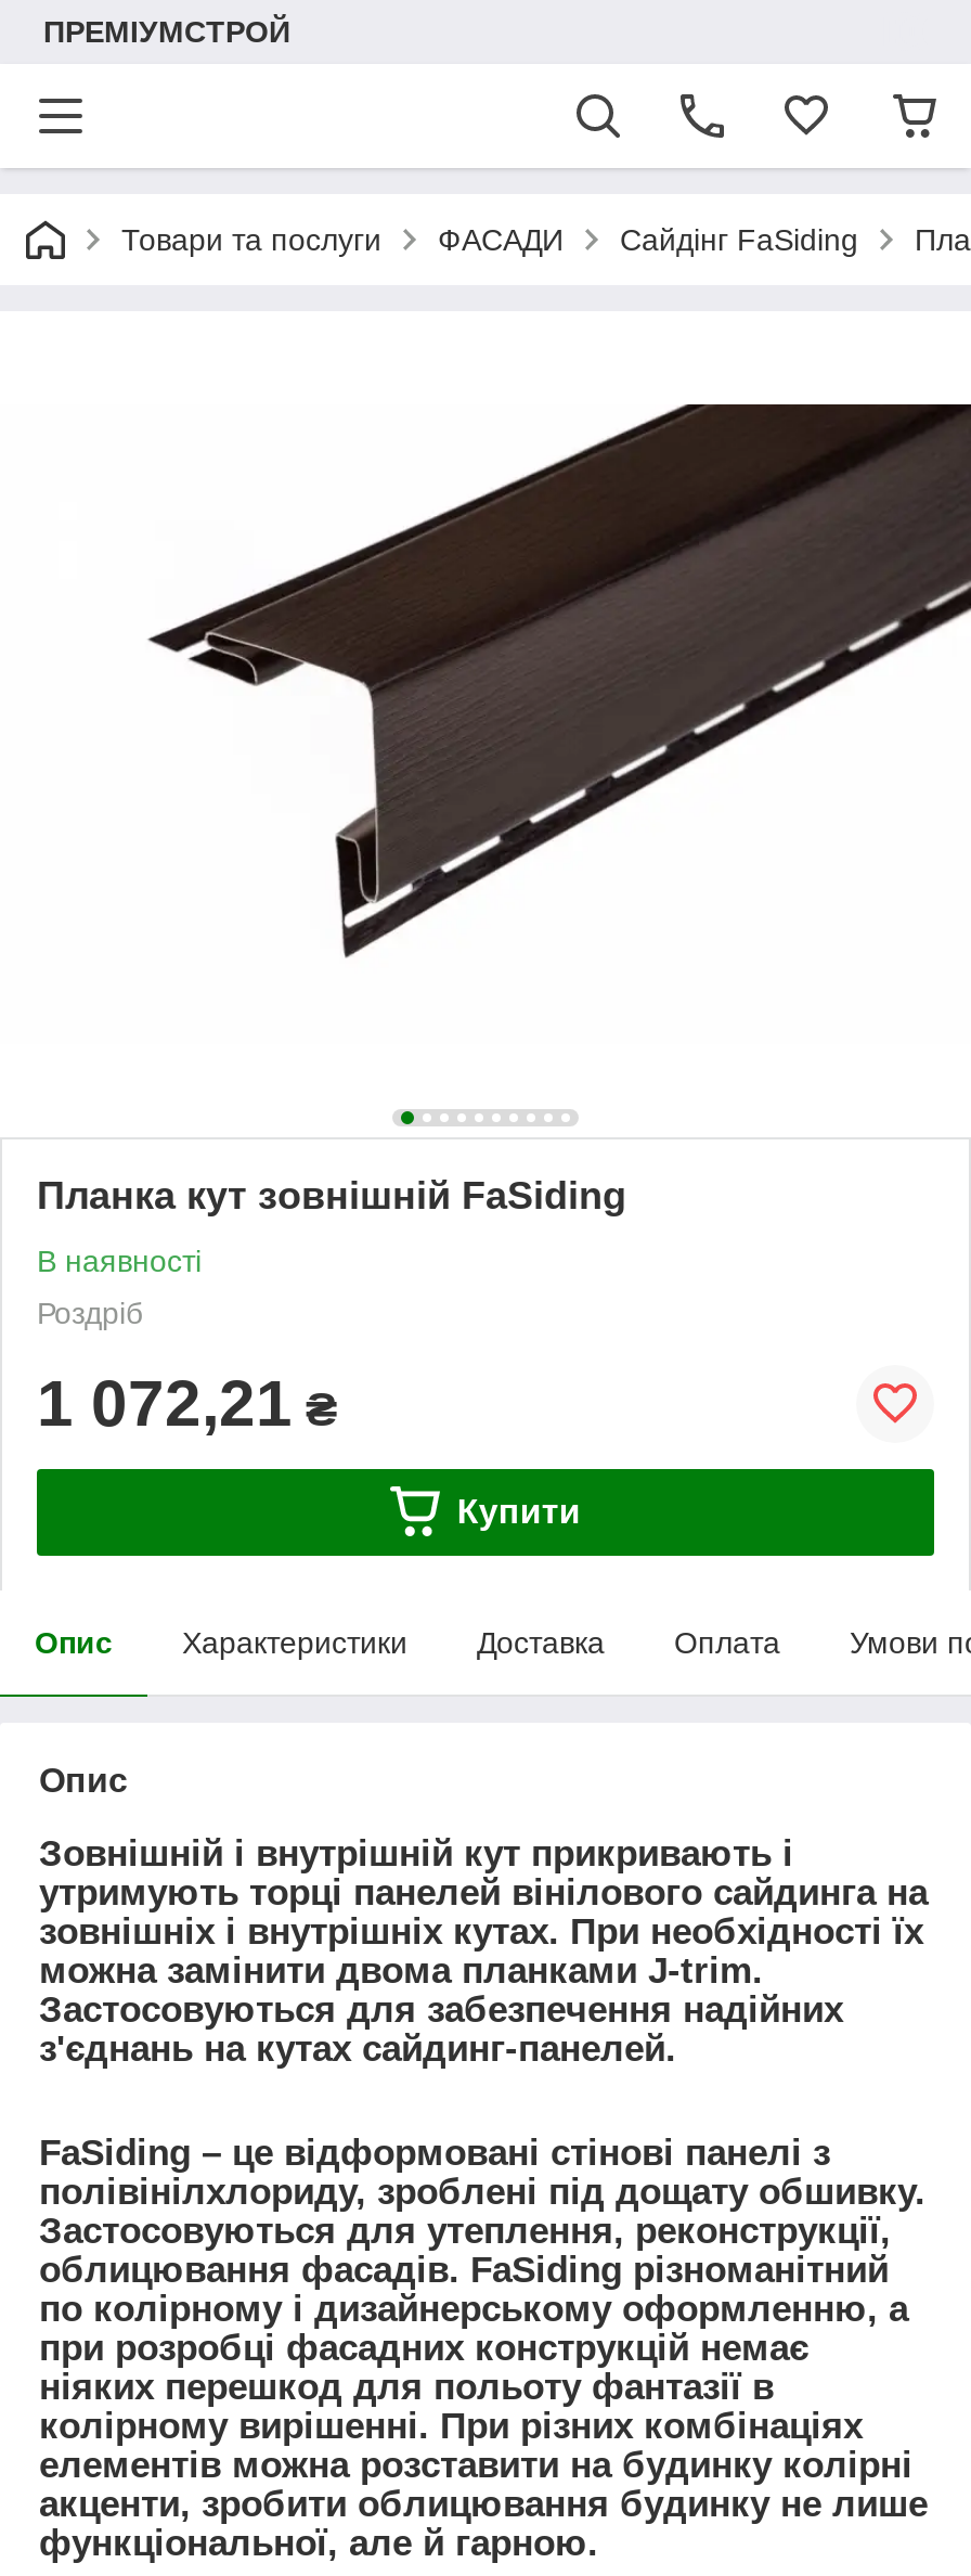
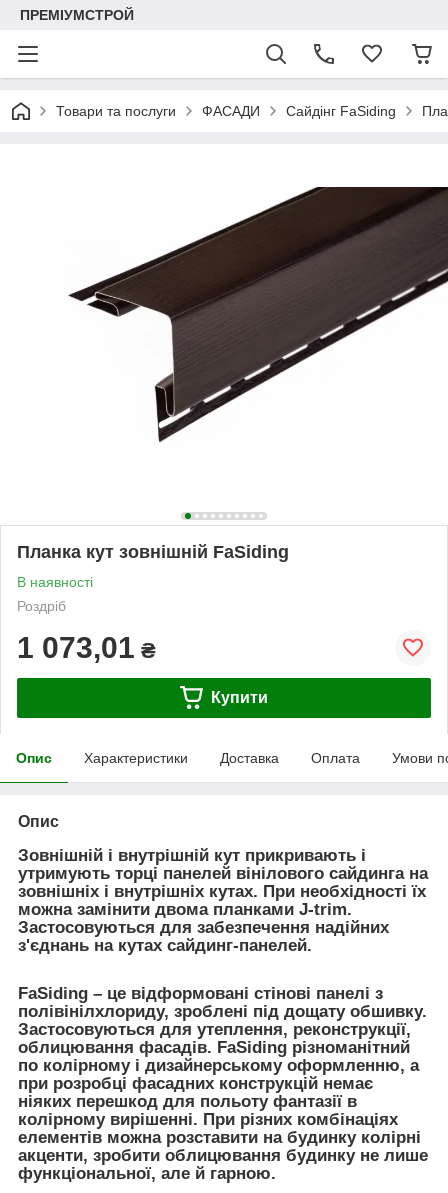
- 1 072,21 ₴
+ 1 073,01 ₴
